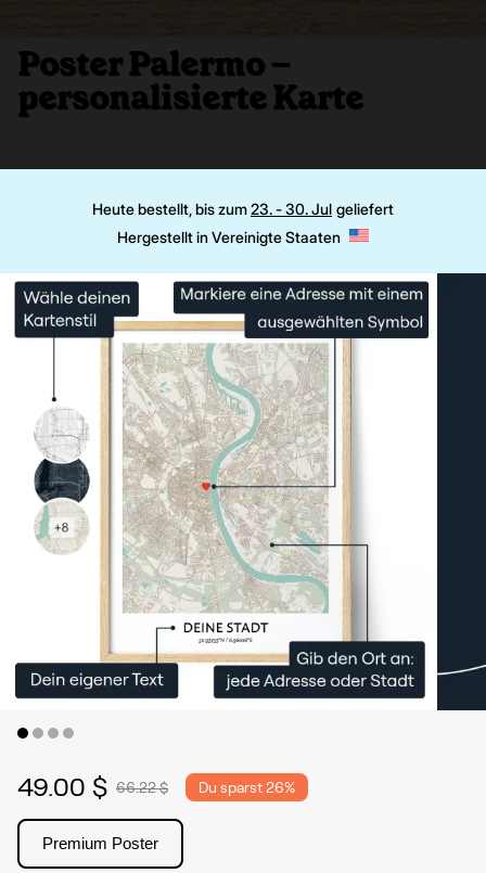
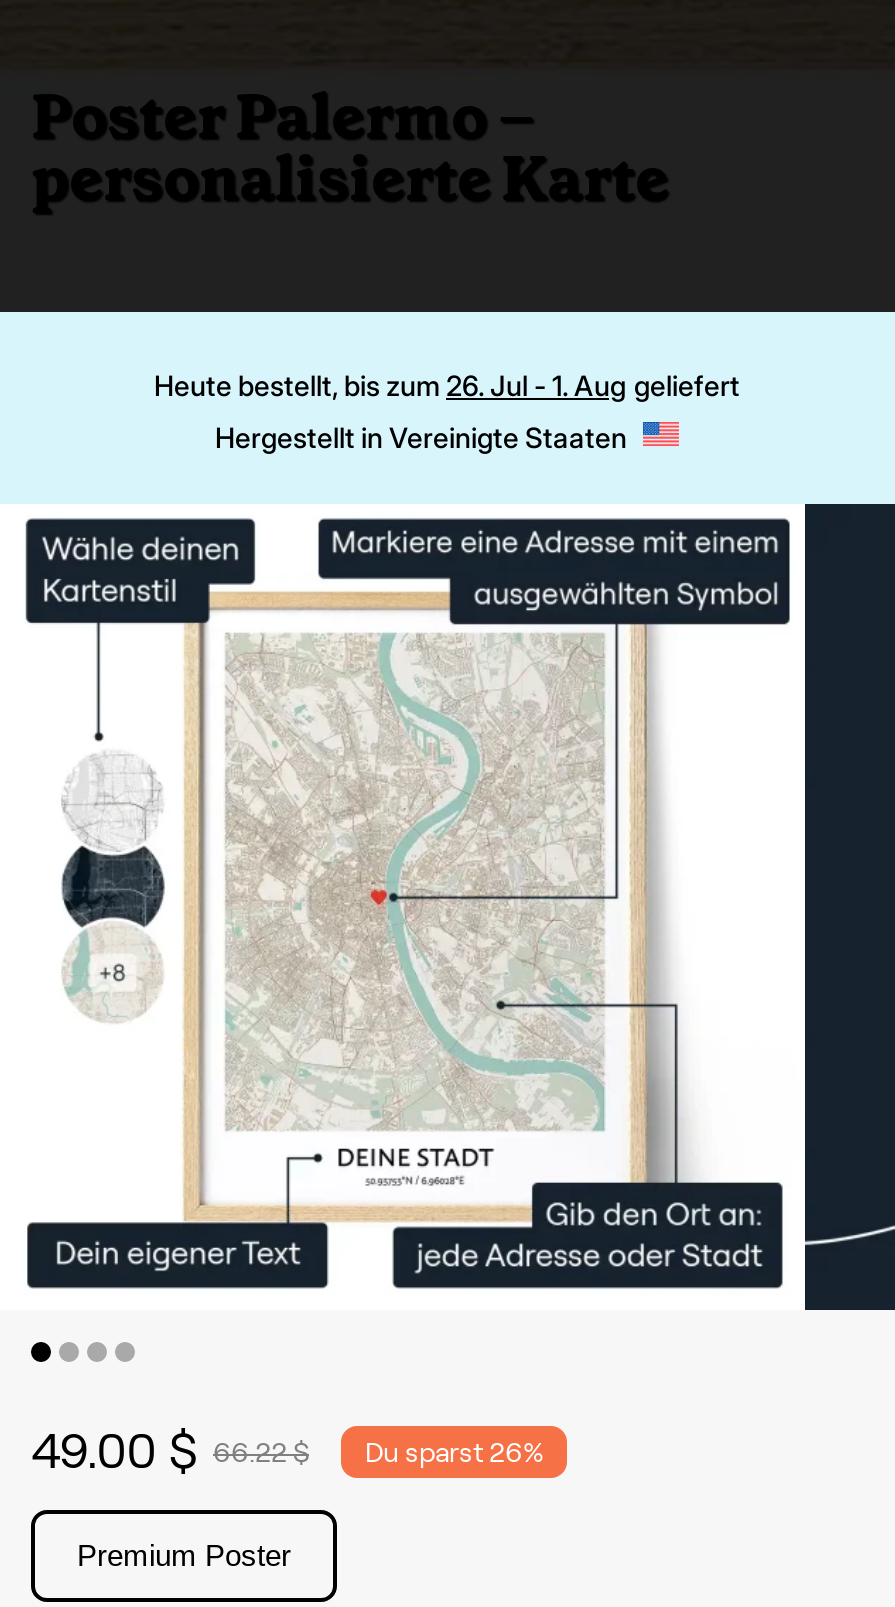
- Heute bestellt, bis zum 23. - 30. Jul geliefert
+ Heute bestellt, bis zum 26. Jul - 1. Aug geliefert
